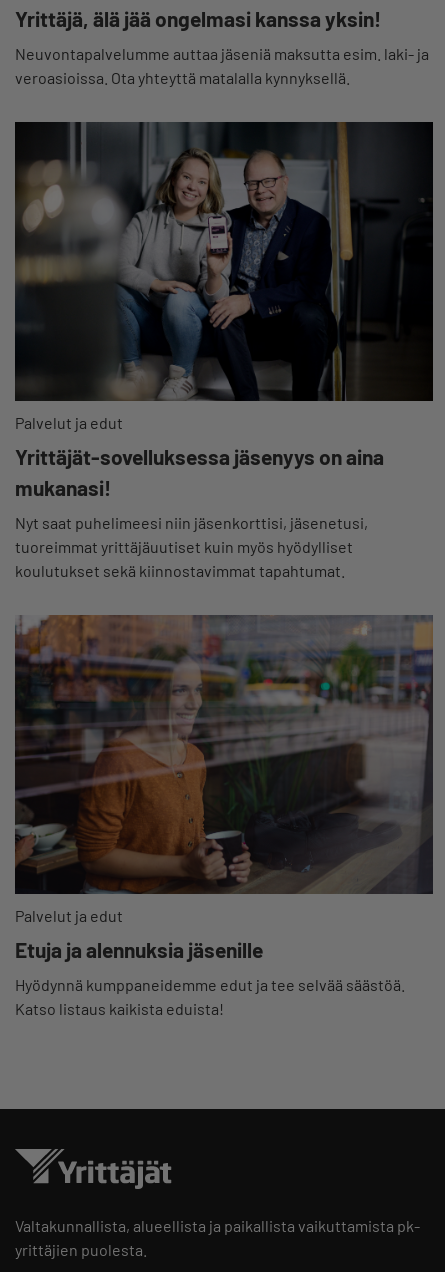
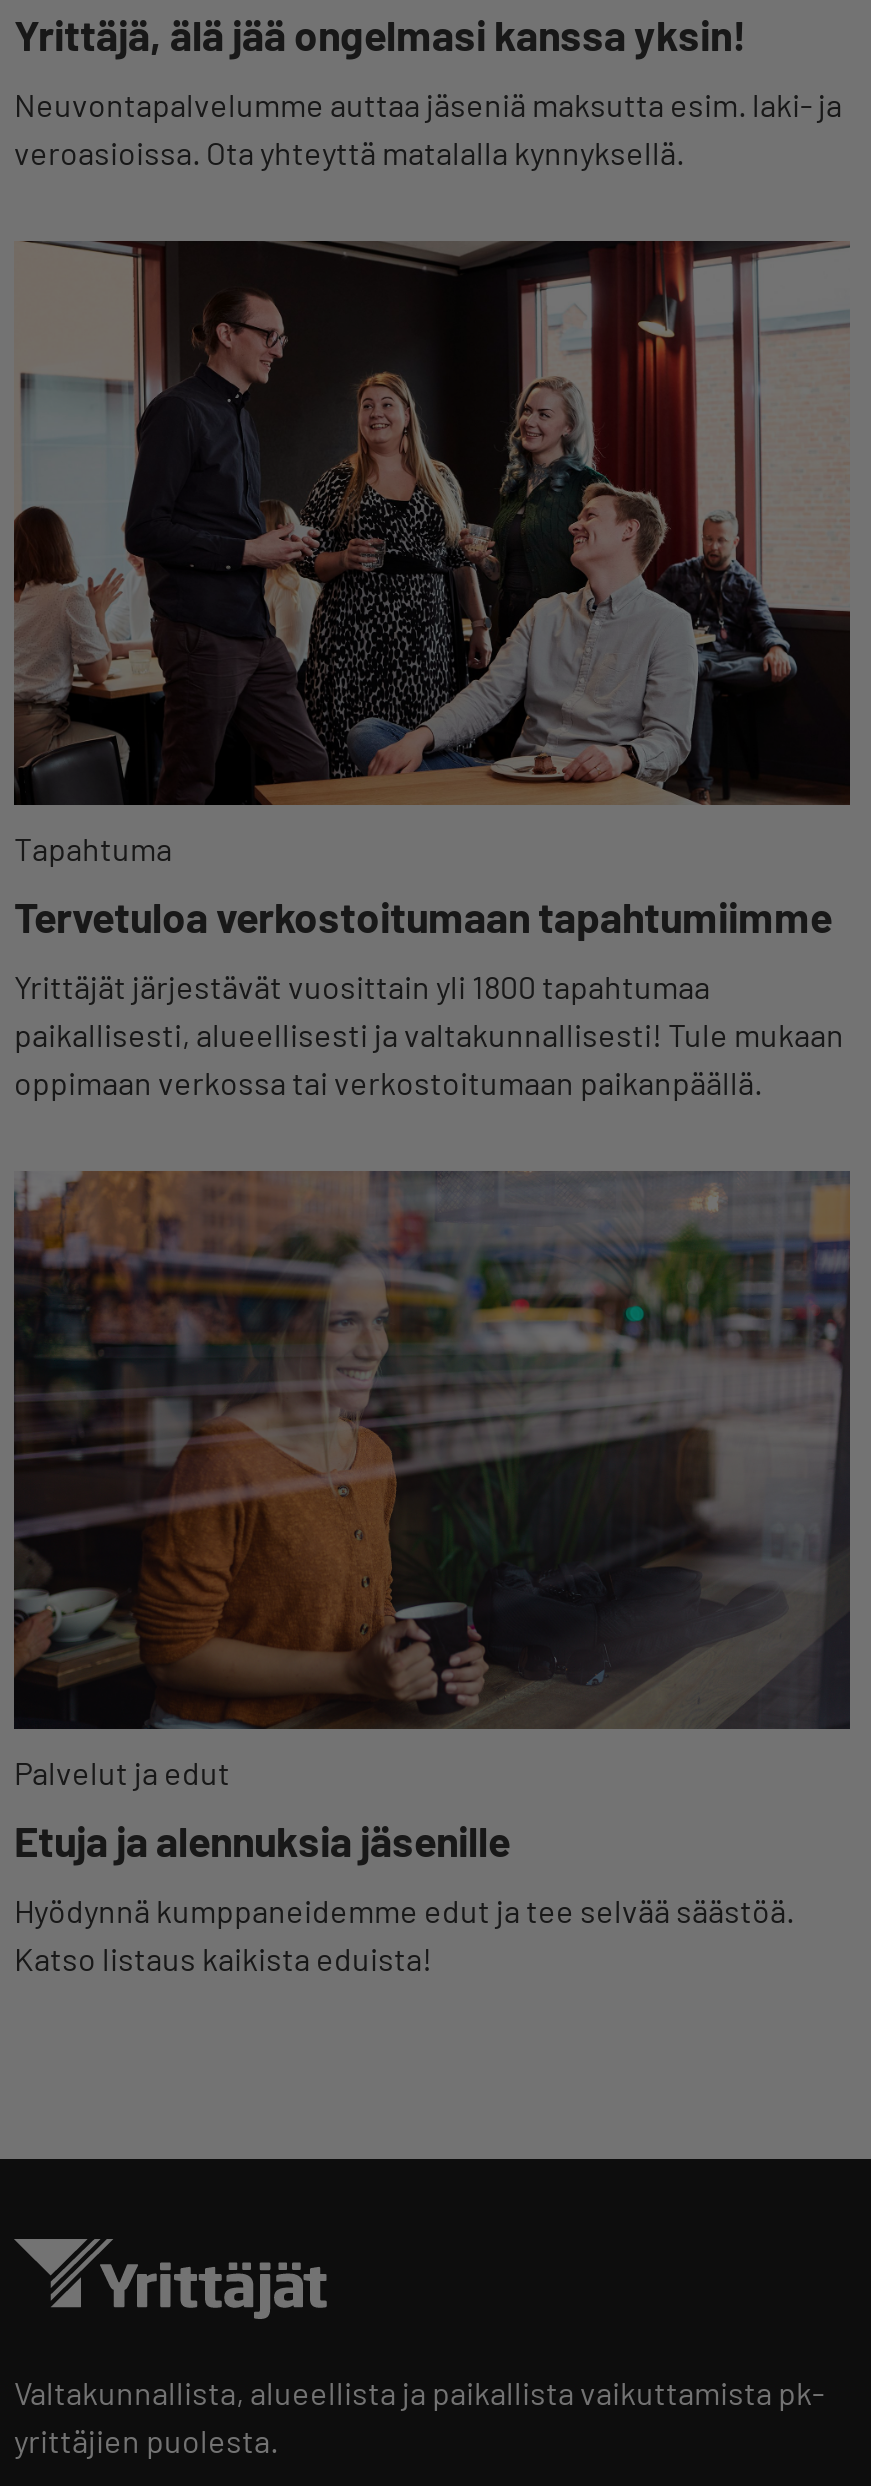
- [image]
- Palvelut ja edut
+ [image]
+ Tapahtuma

- Yrittäjät-sovelluksessa jäsenyys on aina
- mukanasi!
+ Tervetuloa verkostoitumaan tapahtumiimme

- Nyt saat puhelimeesi niin jäsenkorttisi, jäsenetusi,
- tuoreimmat yrittäjäuutiset kuin myös hyödylliset
- koulutukset sekä kiinnostavimmat tapahtumat.
+ Yrittäjät järjestävät vuosittain yli 1800 tapahtumaa
+ paikallisesti, alueellisesti ja valtakunnallisesti! Tule mukaan
+ oppimaan verkossa tai verkostoitumaan paikanpäällä.
